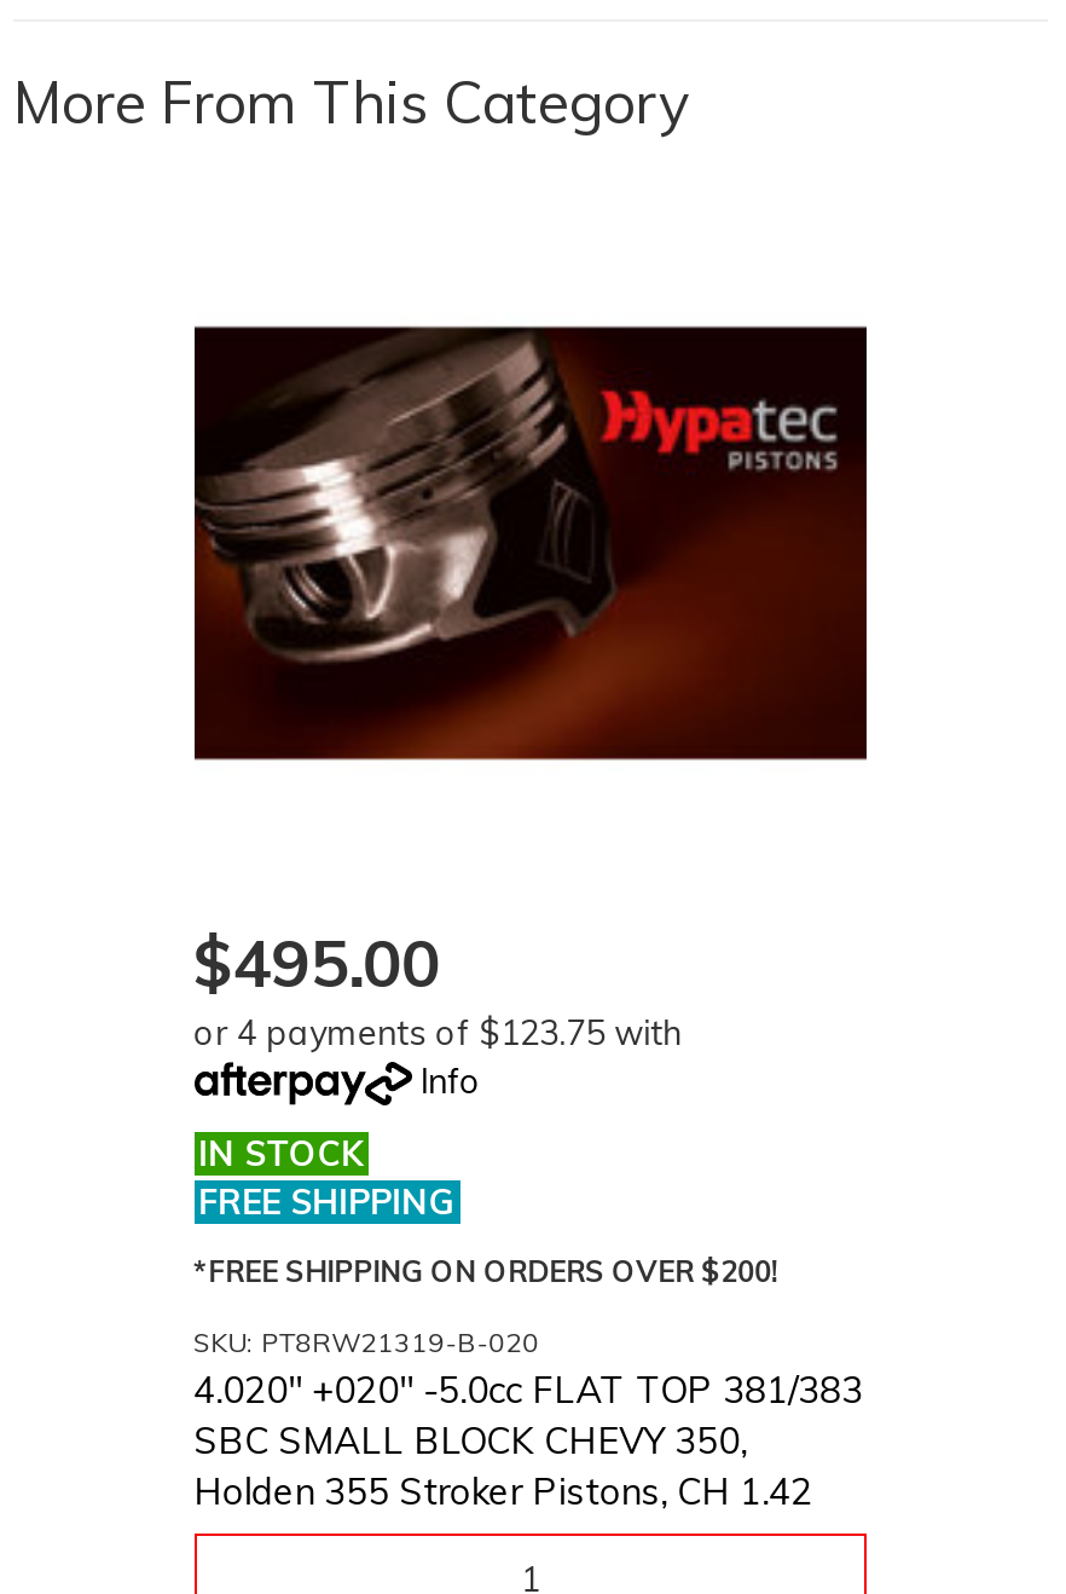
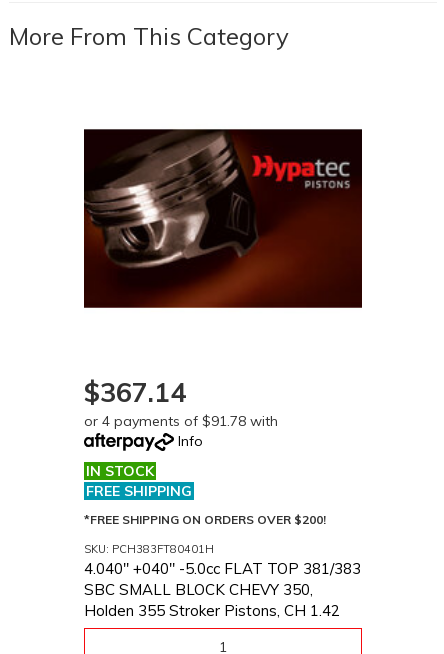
- $495.00
+ $367.14

- or 4 payments of $123.75 with
+ or 4 payments of $91.78 with

- SKU: PT8RW21319-B-020
+ SKU: PCH383FT80401H

- 4.020'' +020" -5.0cc FLAT TOP 381/383
+ 4.040'' +040" -5.0cc FLAT TOP 381/383
